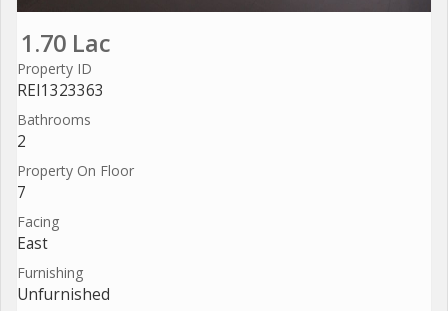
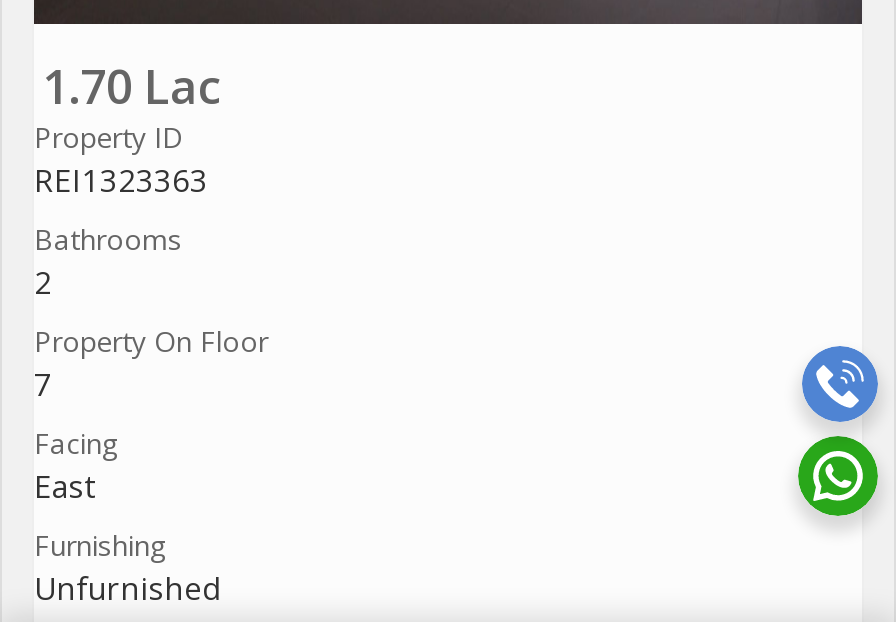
+ [image]
